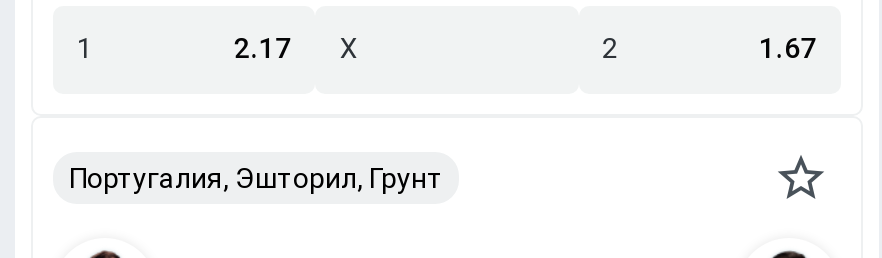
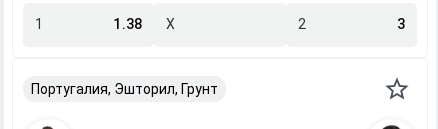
- 2.17 X
+ 1.38 X

- 1.67
+ 3
